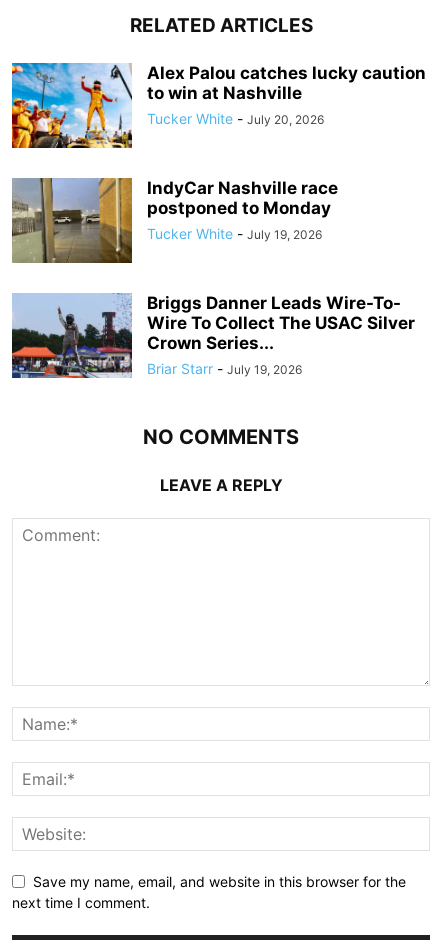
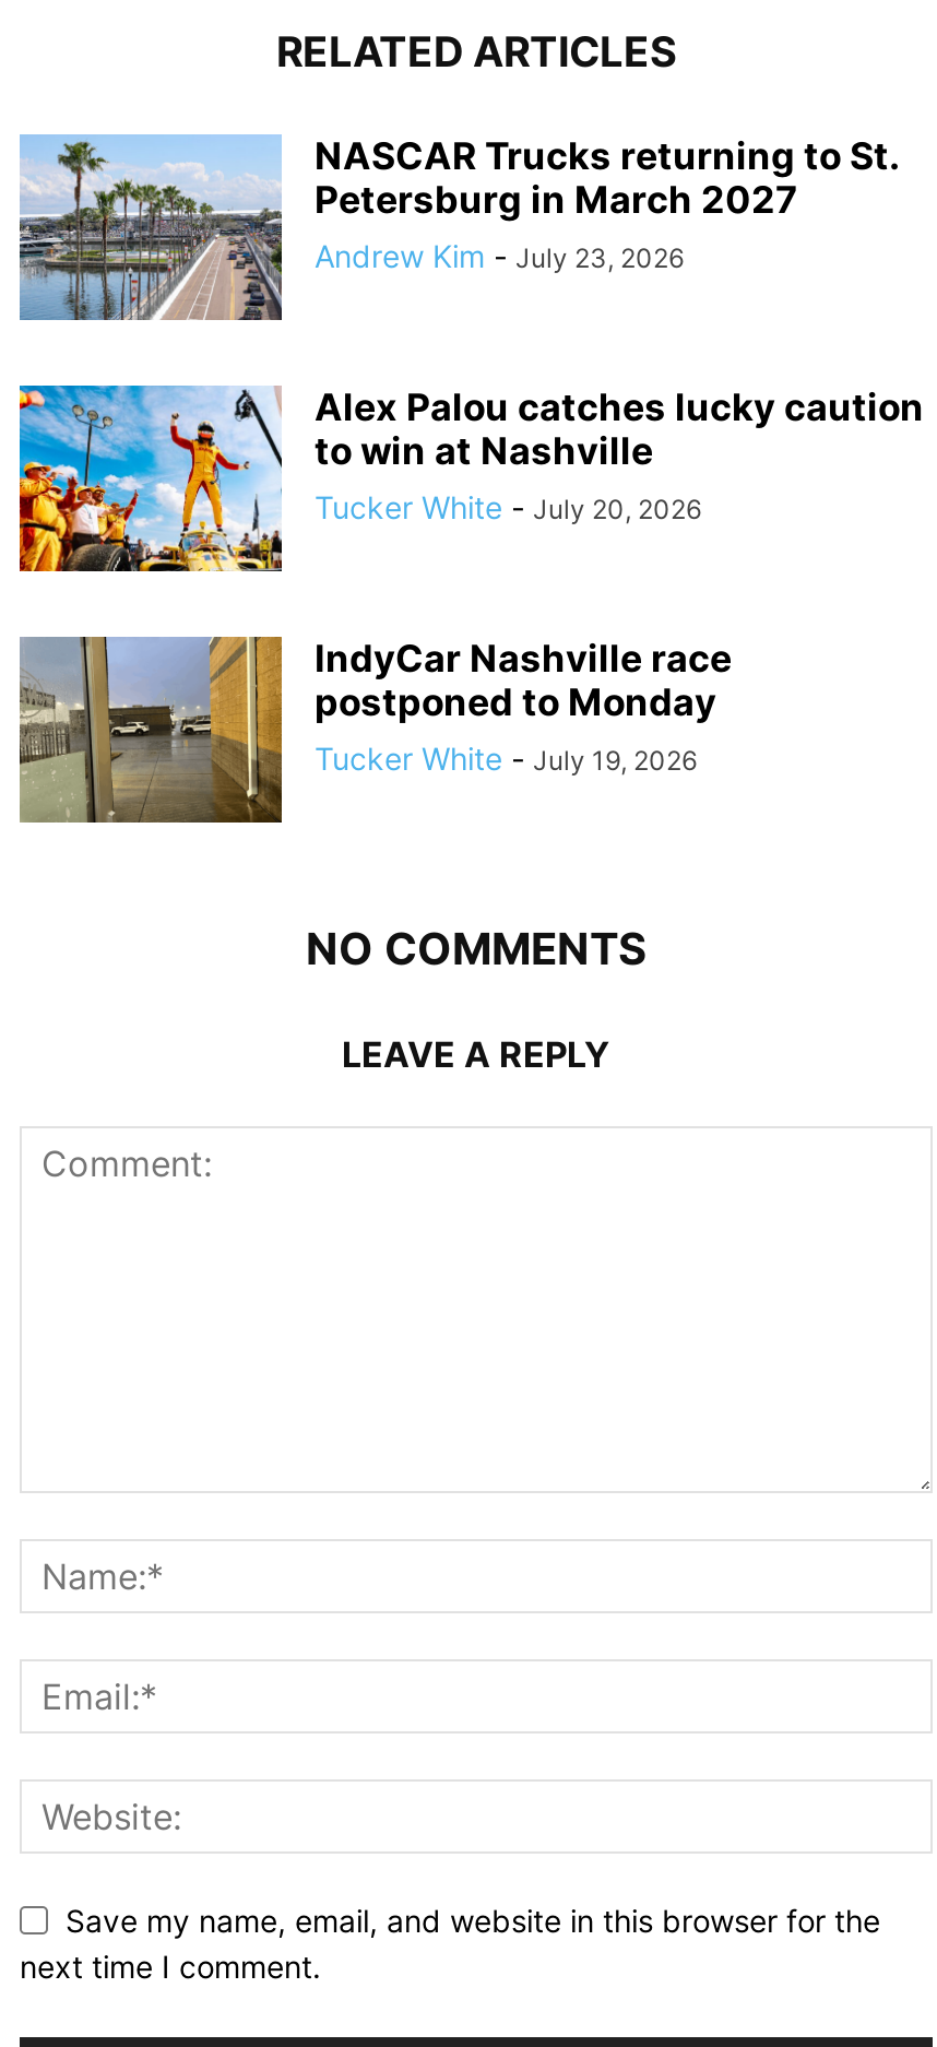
+ [image]
+ NASCAR Trucks returning to St.
+ Petersburg in March 2027
+ Andrew Kim - July 23, 2026

moved down: [image] | Alex Palou catches lucky caution | to win at Nashville | Tucker White - July 20, 2026 | IndyCar Nashville race | postponed to Monday | Tucker White - July 19, 2026

- [image]
- Briggs Danner Leads Wire-To-
- Wire To Collect The USAC Silver
- Crown Series...
- Briar Starr - July 19, 2026
